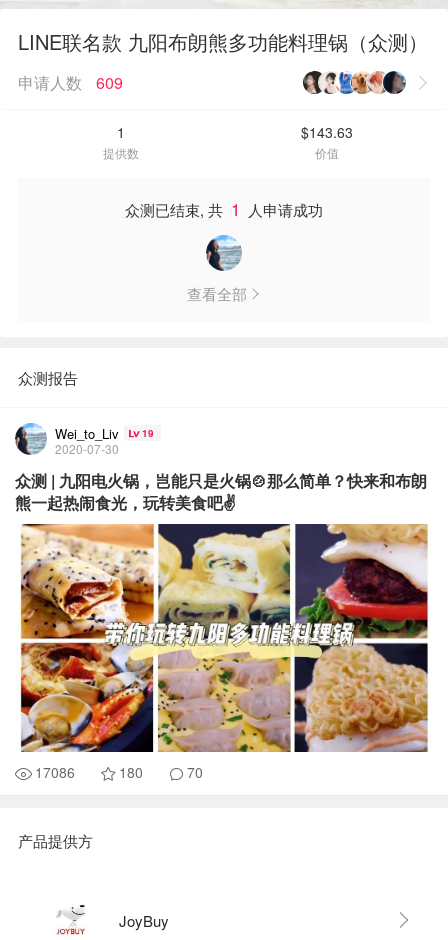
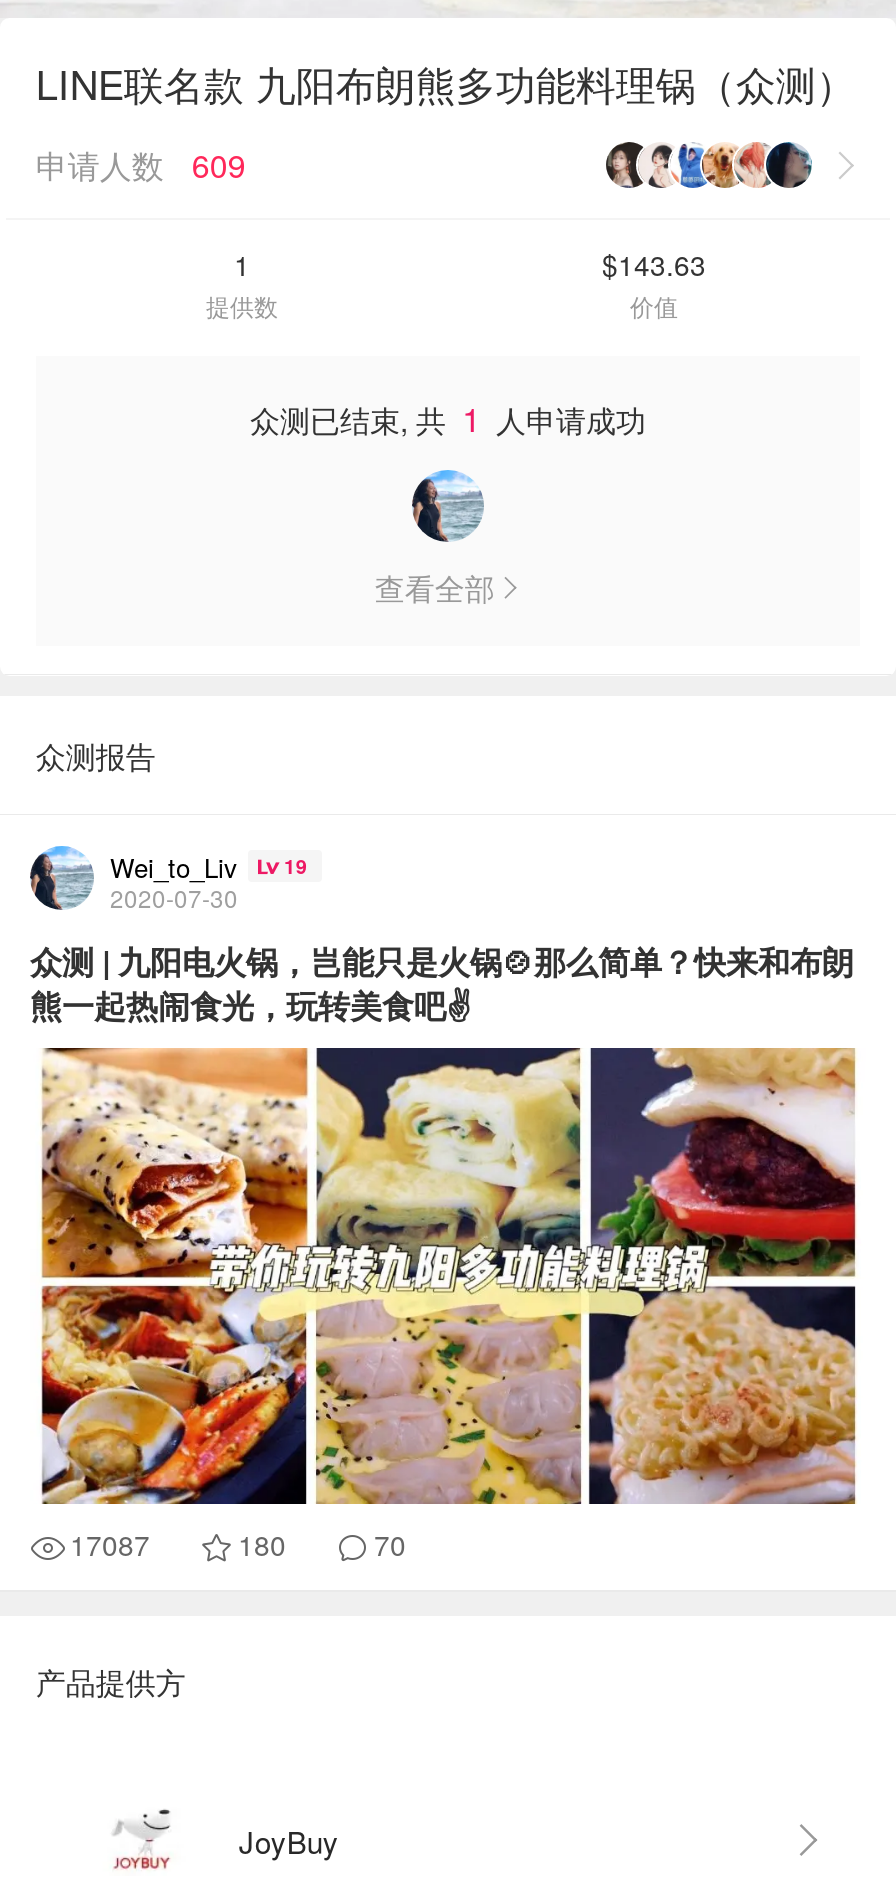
- 17086
+ 17087
